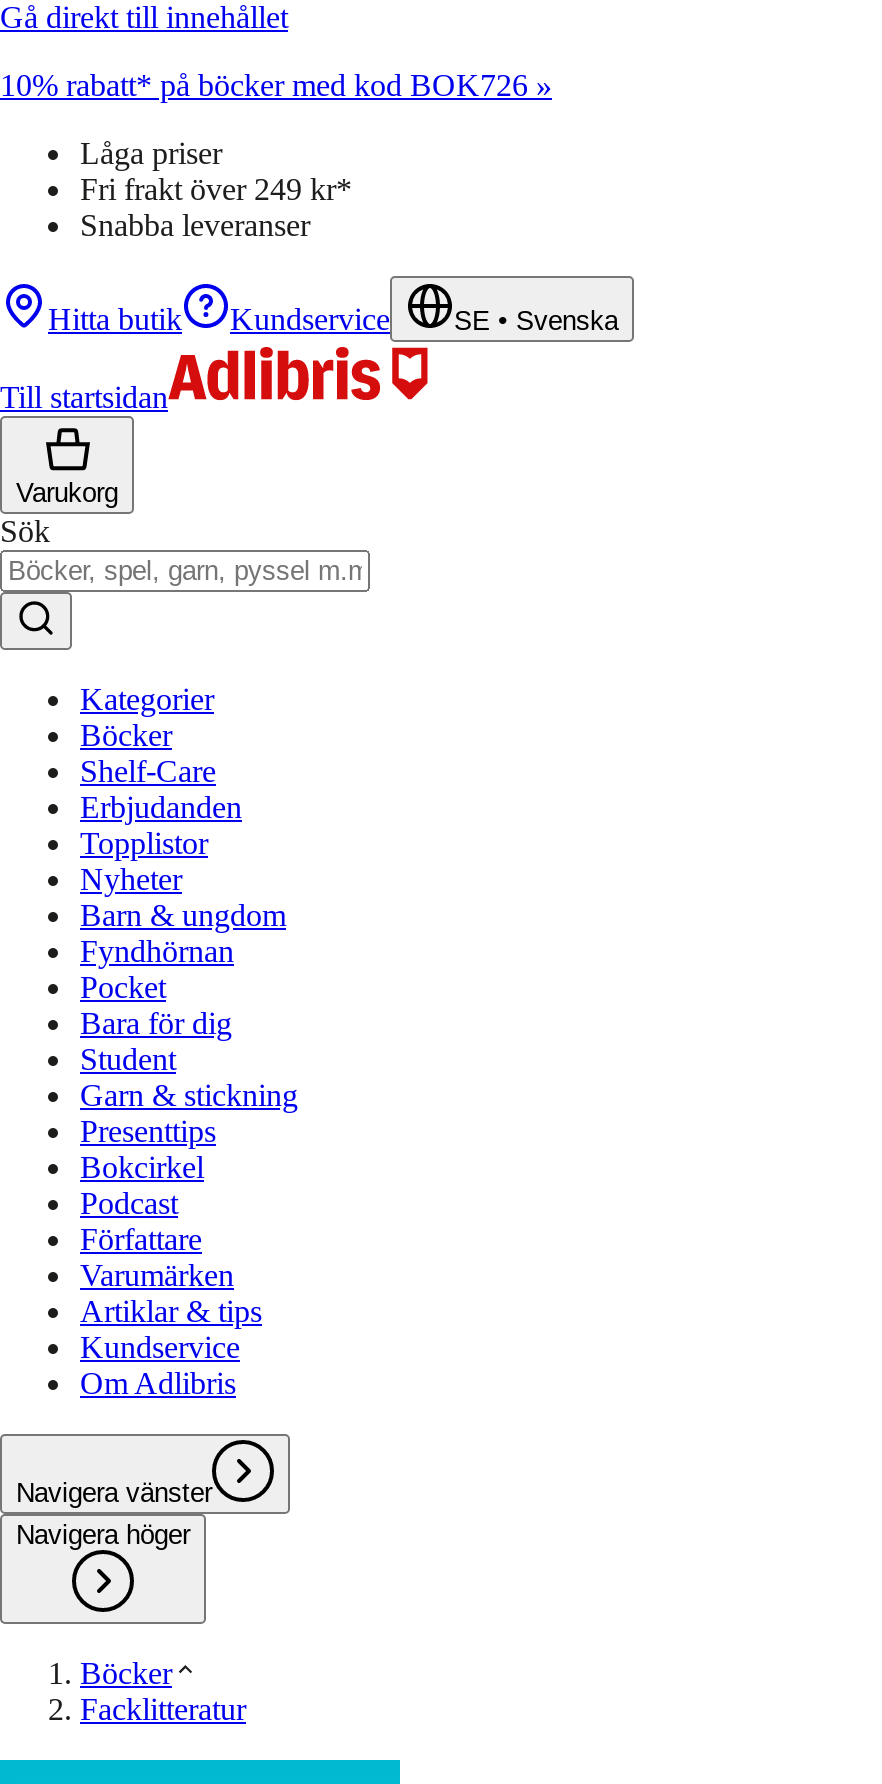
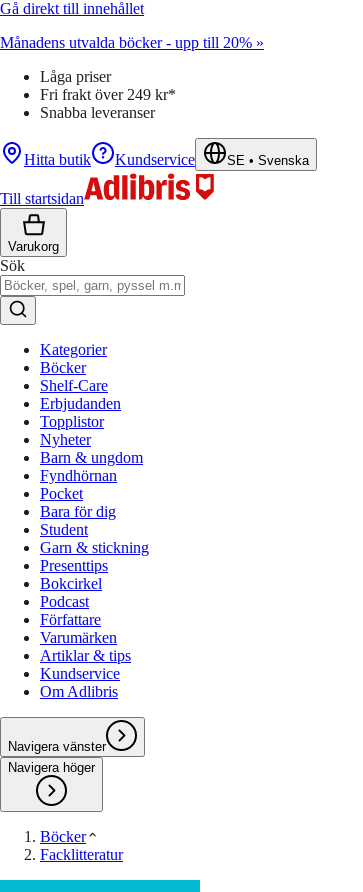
- 10% rabatt* på böcker med kod BOK726 »
+ Månadens utvalda böcker - upp till 20% »
